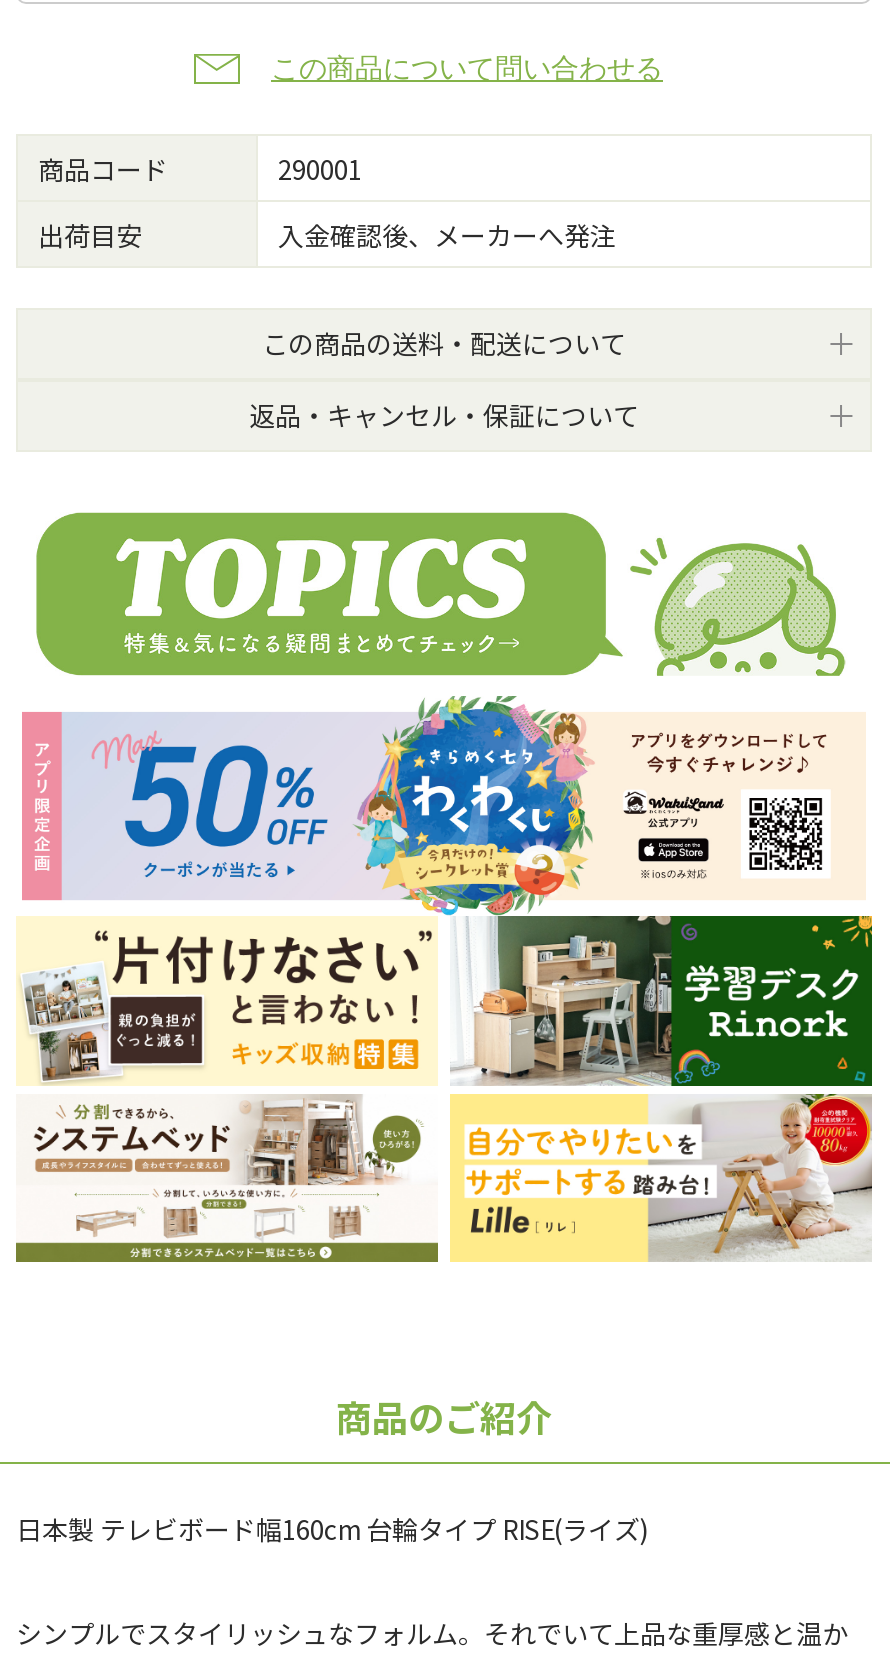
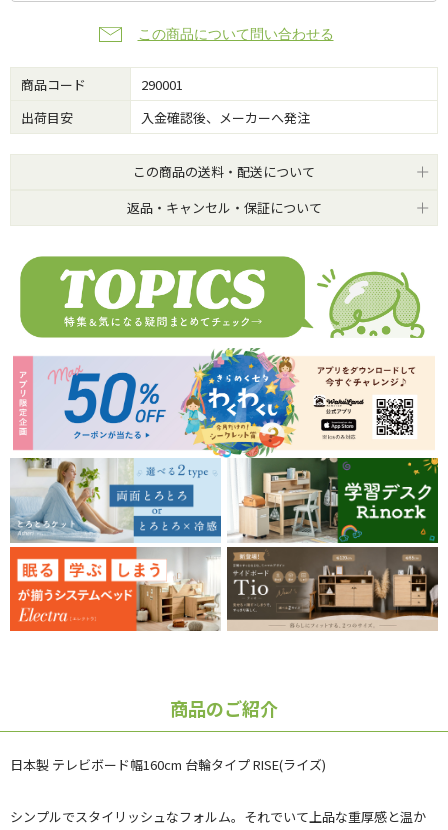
- [image]
+ [image]
